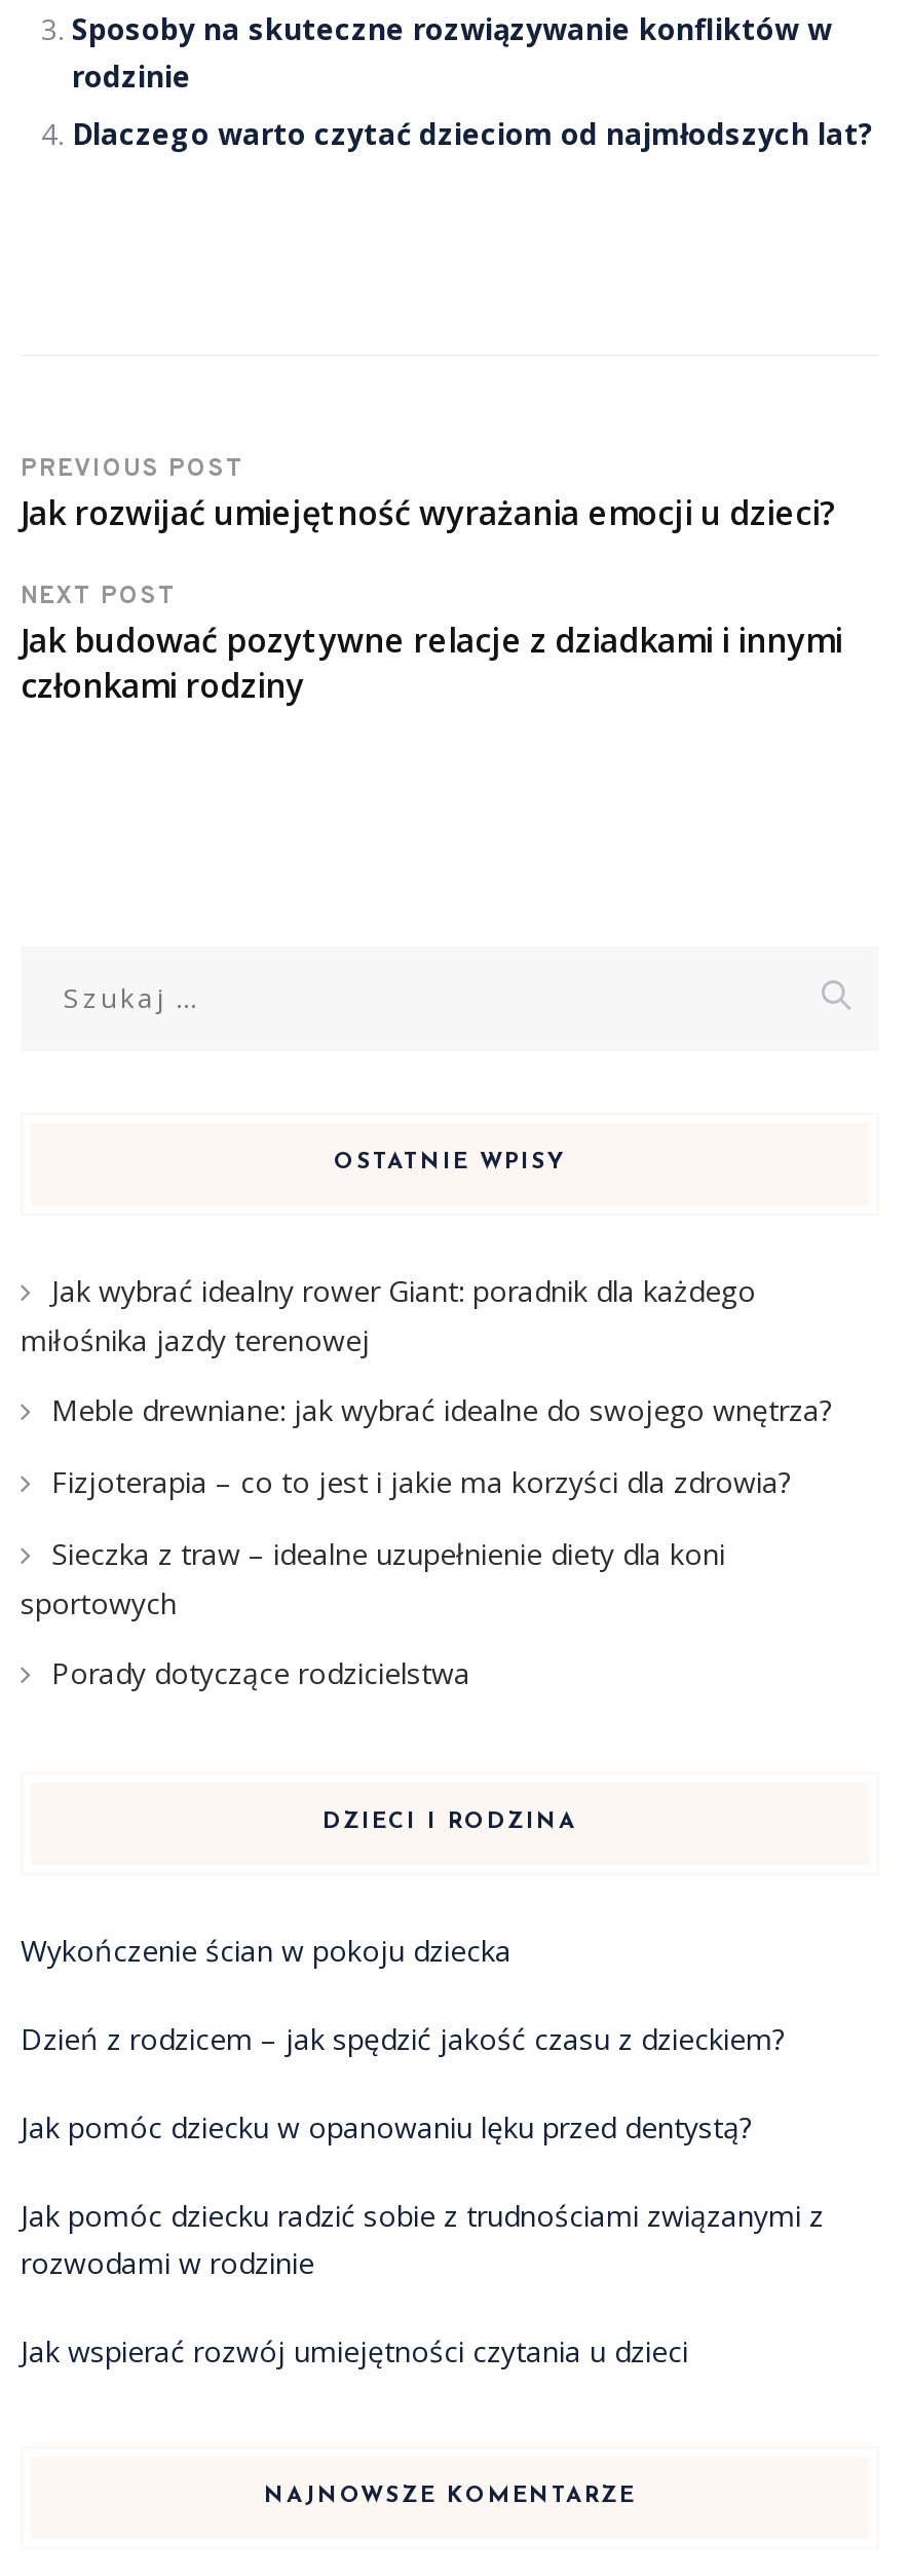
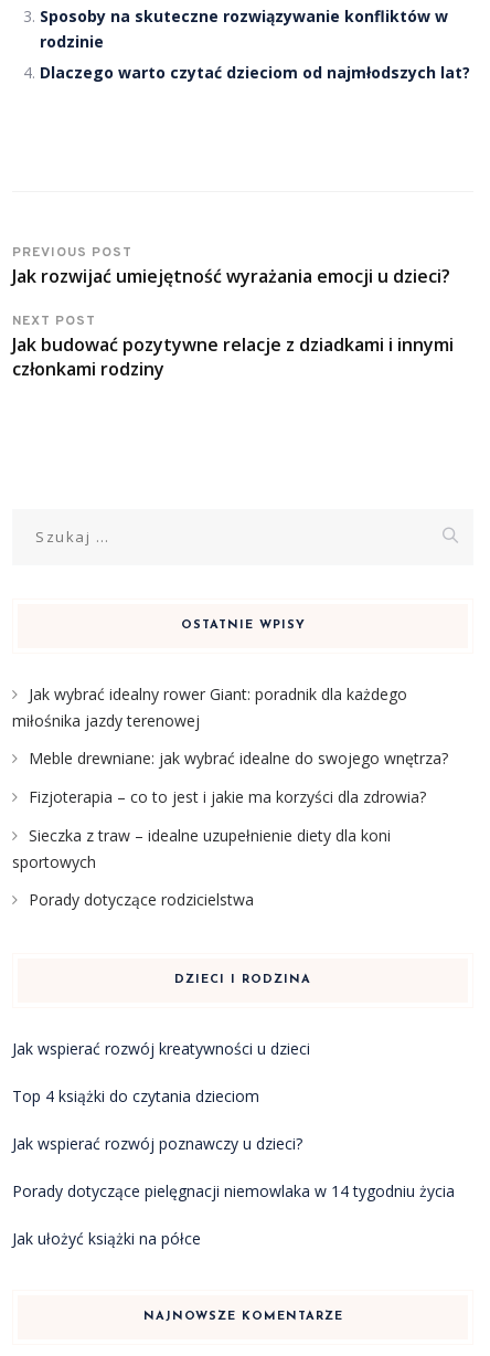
- Wykończenie ścian w pokoju dziecka
+ Jak wspierać rozwój kreatywności u dzieci

- Dzień z rodzicem – jak spędzić jakość czasu z dzieckiem?
+ Top 4 książki do czytania dzieciom

- Jak pomóc dziecku w opanowaniu lęku przed dentystą?
+ Jak wspierać rozwój poznawczy u dzieci?

- Jak pomóc dziecku radzić sobie z trudnościami związanymi z
- rozwodami w rodzinie
+ Porady dotyczące pielęgnacji niemowlaka w 14 tygodniu życia

- Jak wspierać rozwój umiejętności czytania u dzieci
+ Jak ułożyć książki na półce
